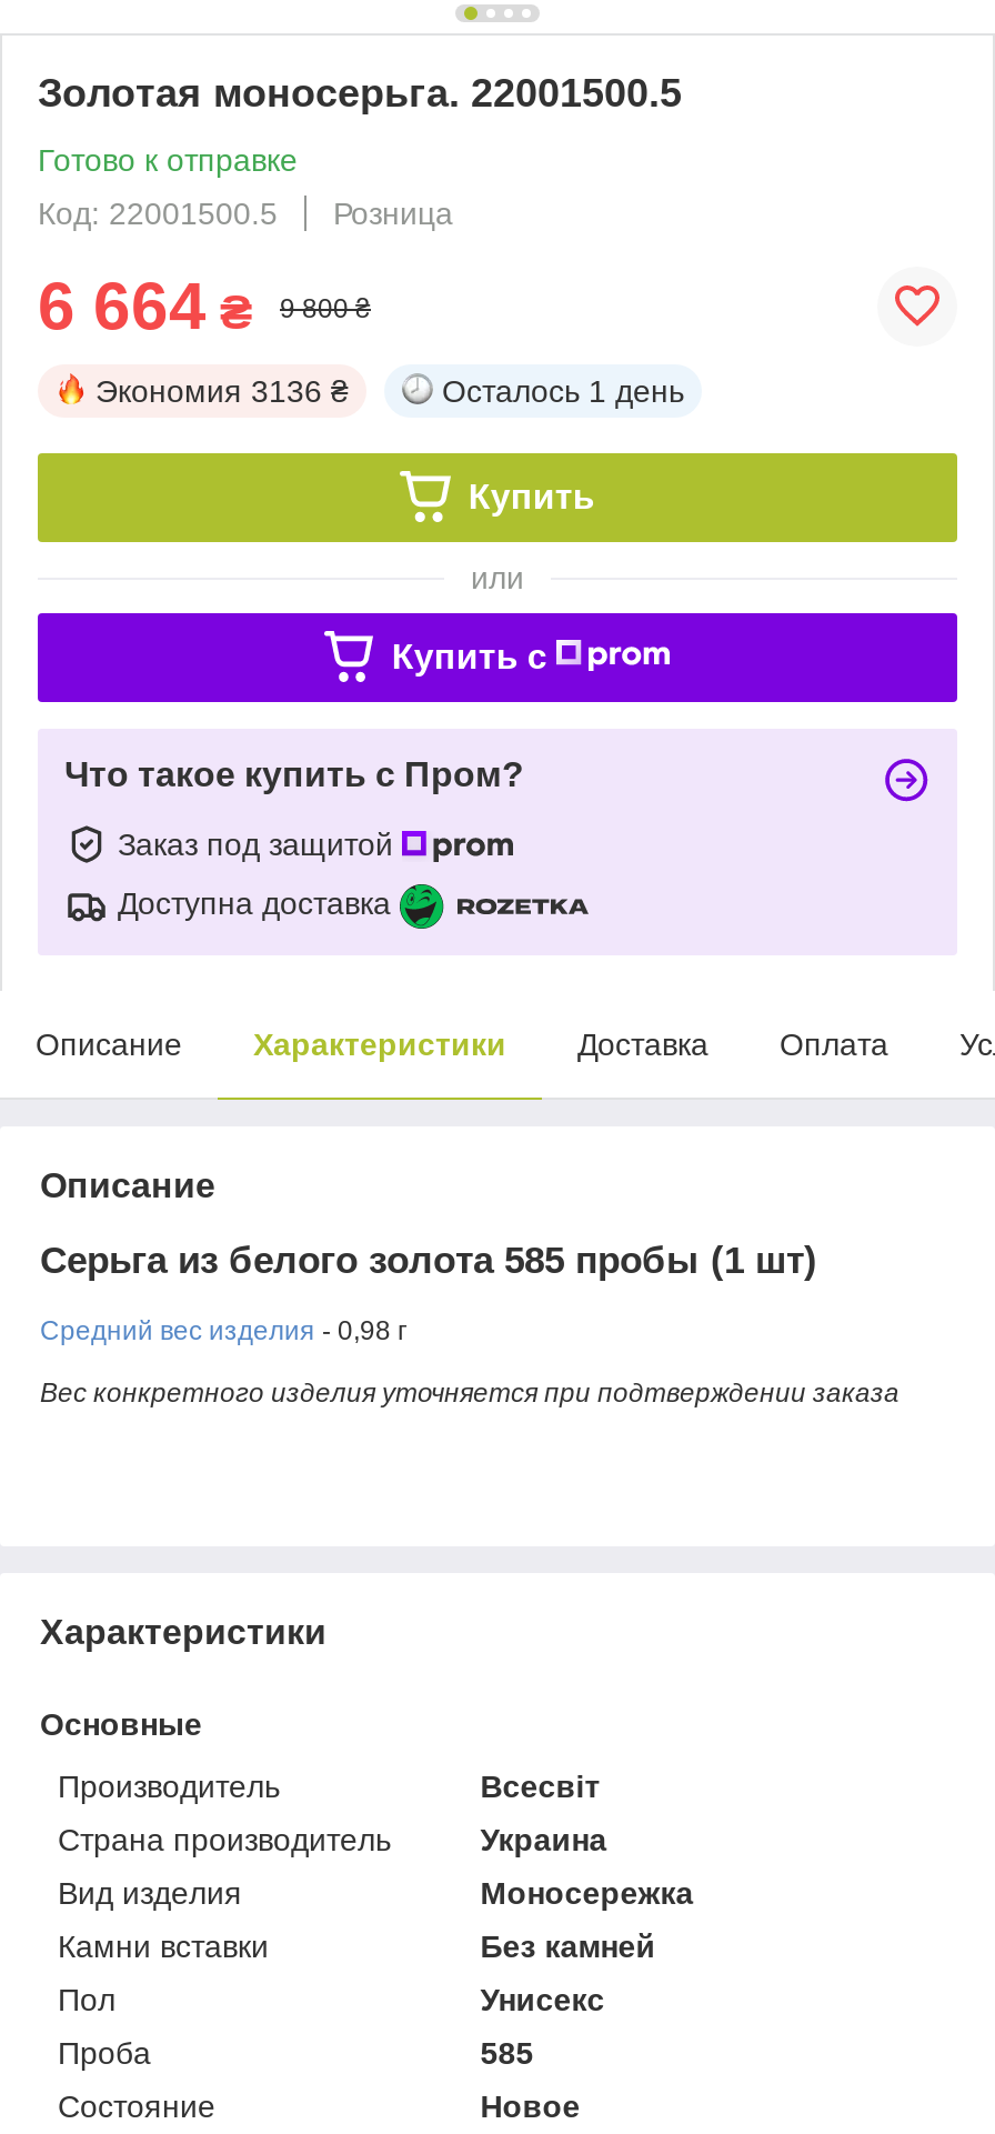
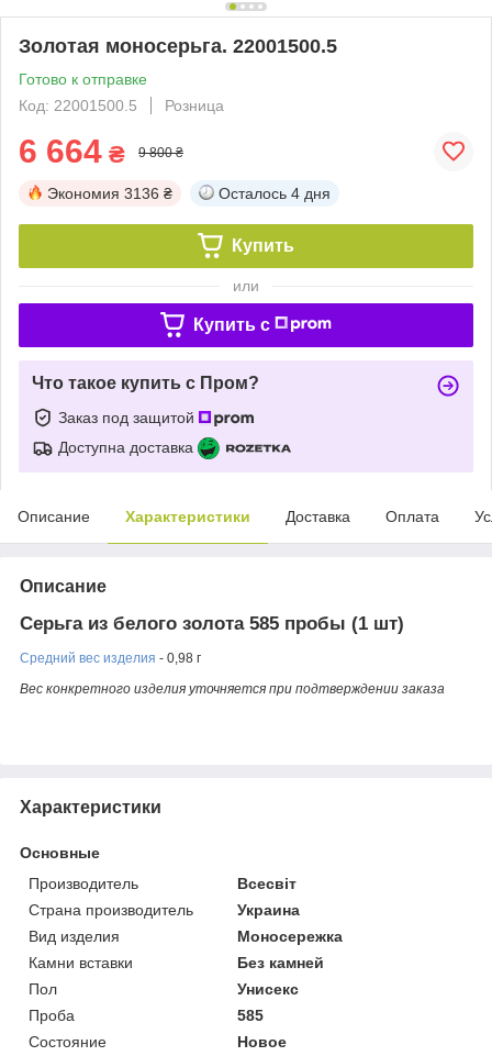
- Осталось 1 день
+ Осталось 4 дня
